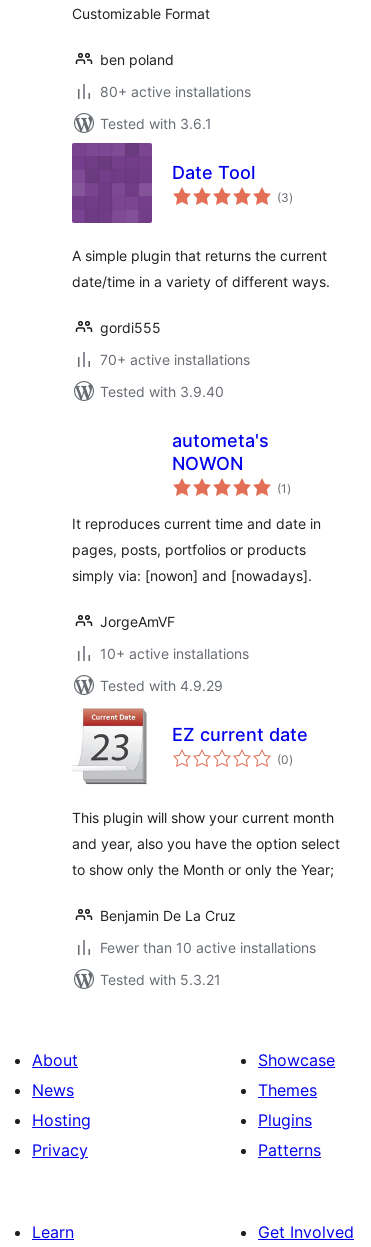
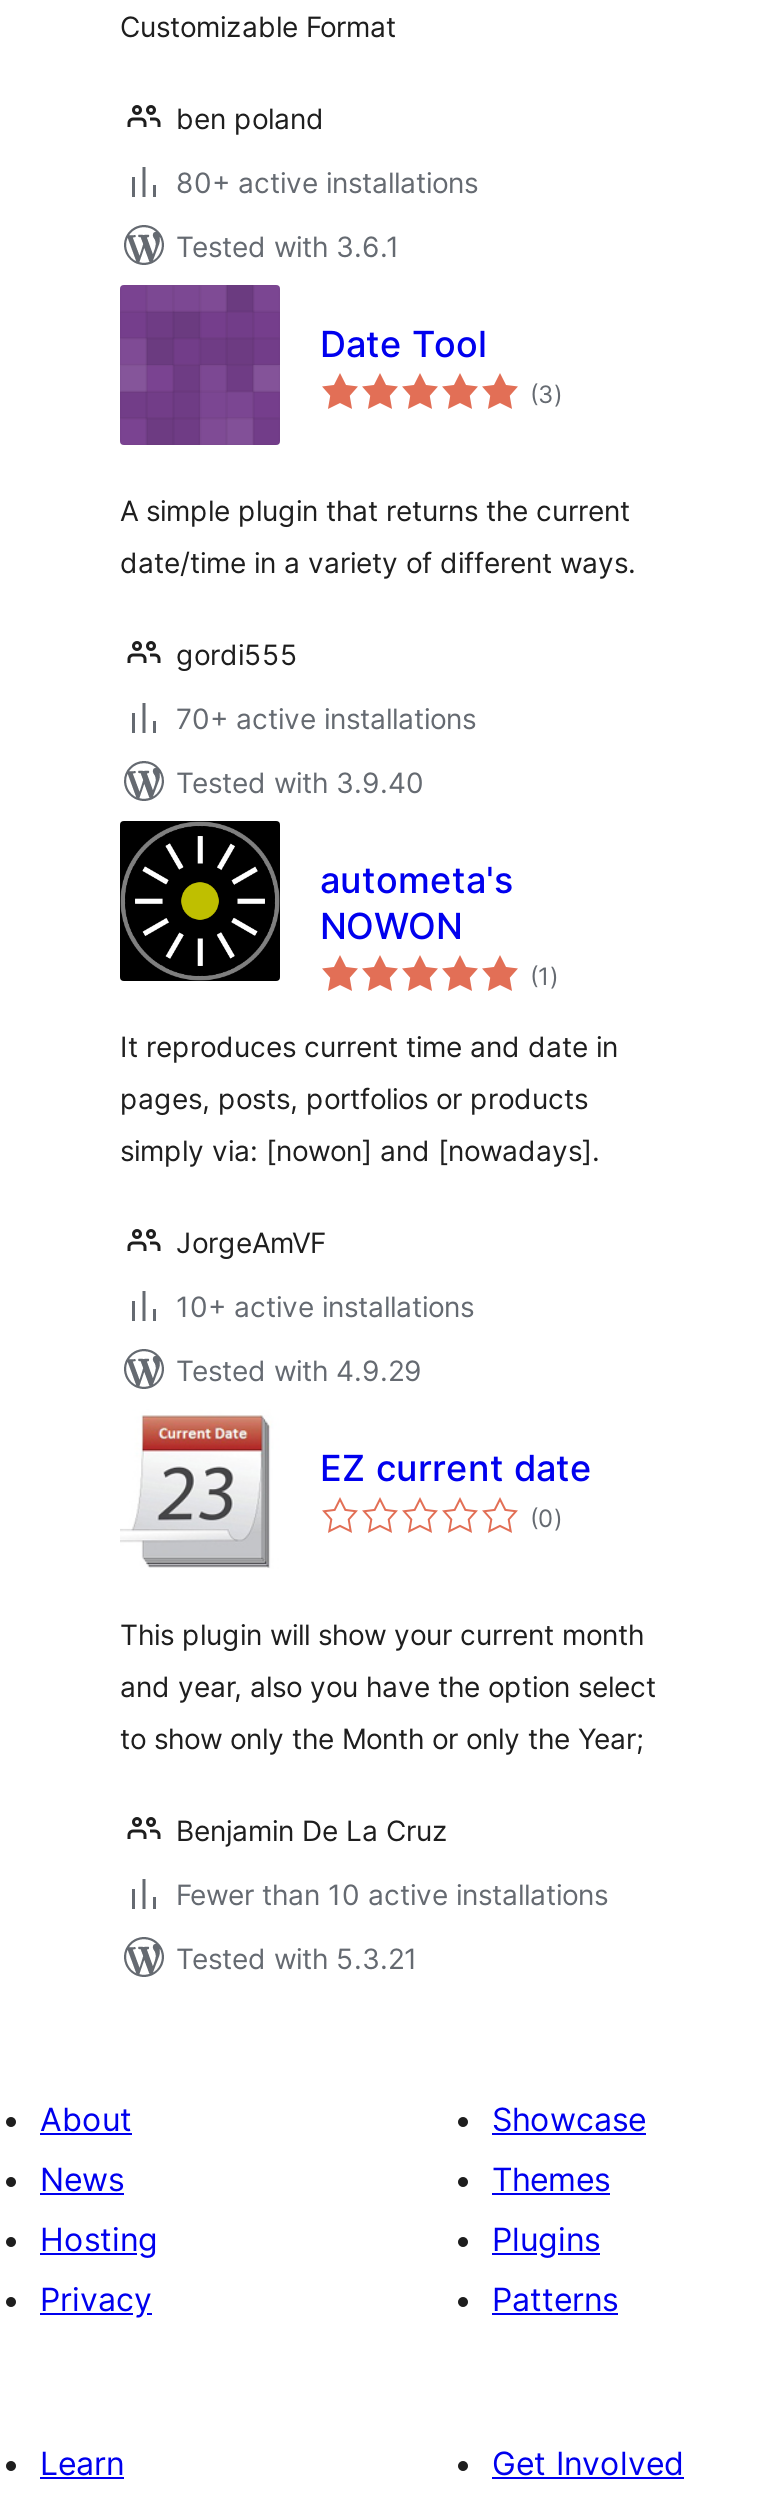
+ [image]
